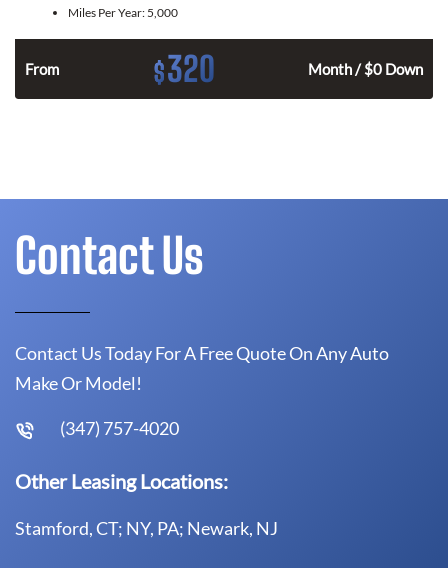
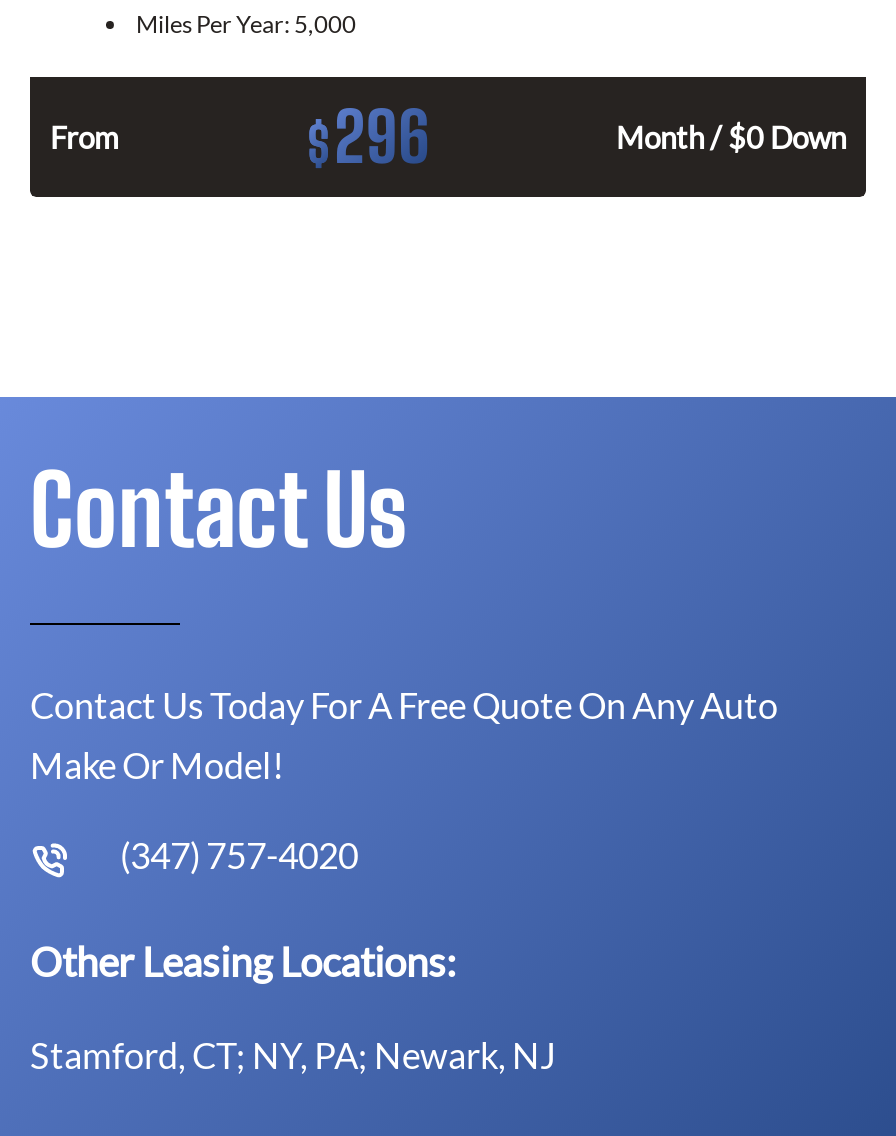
- $ 320
+ $ 296
